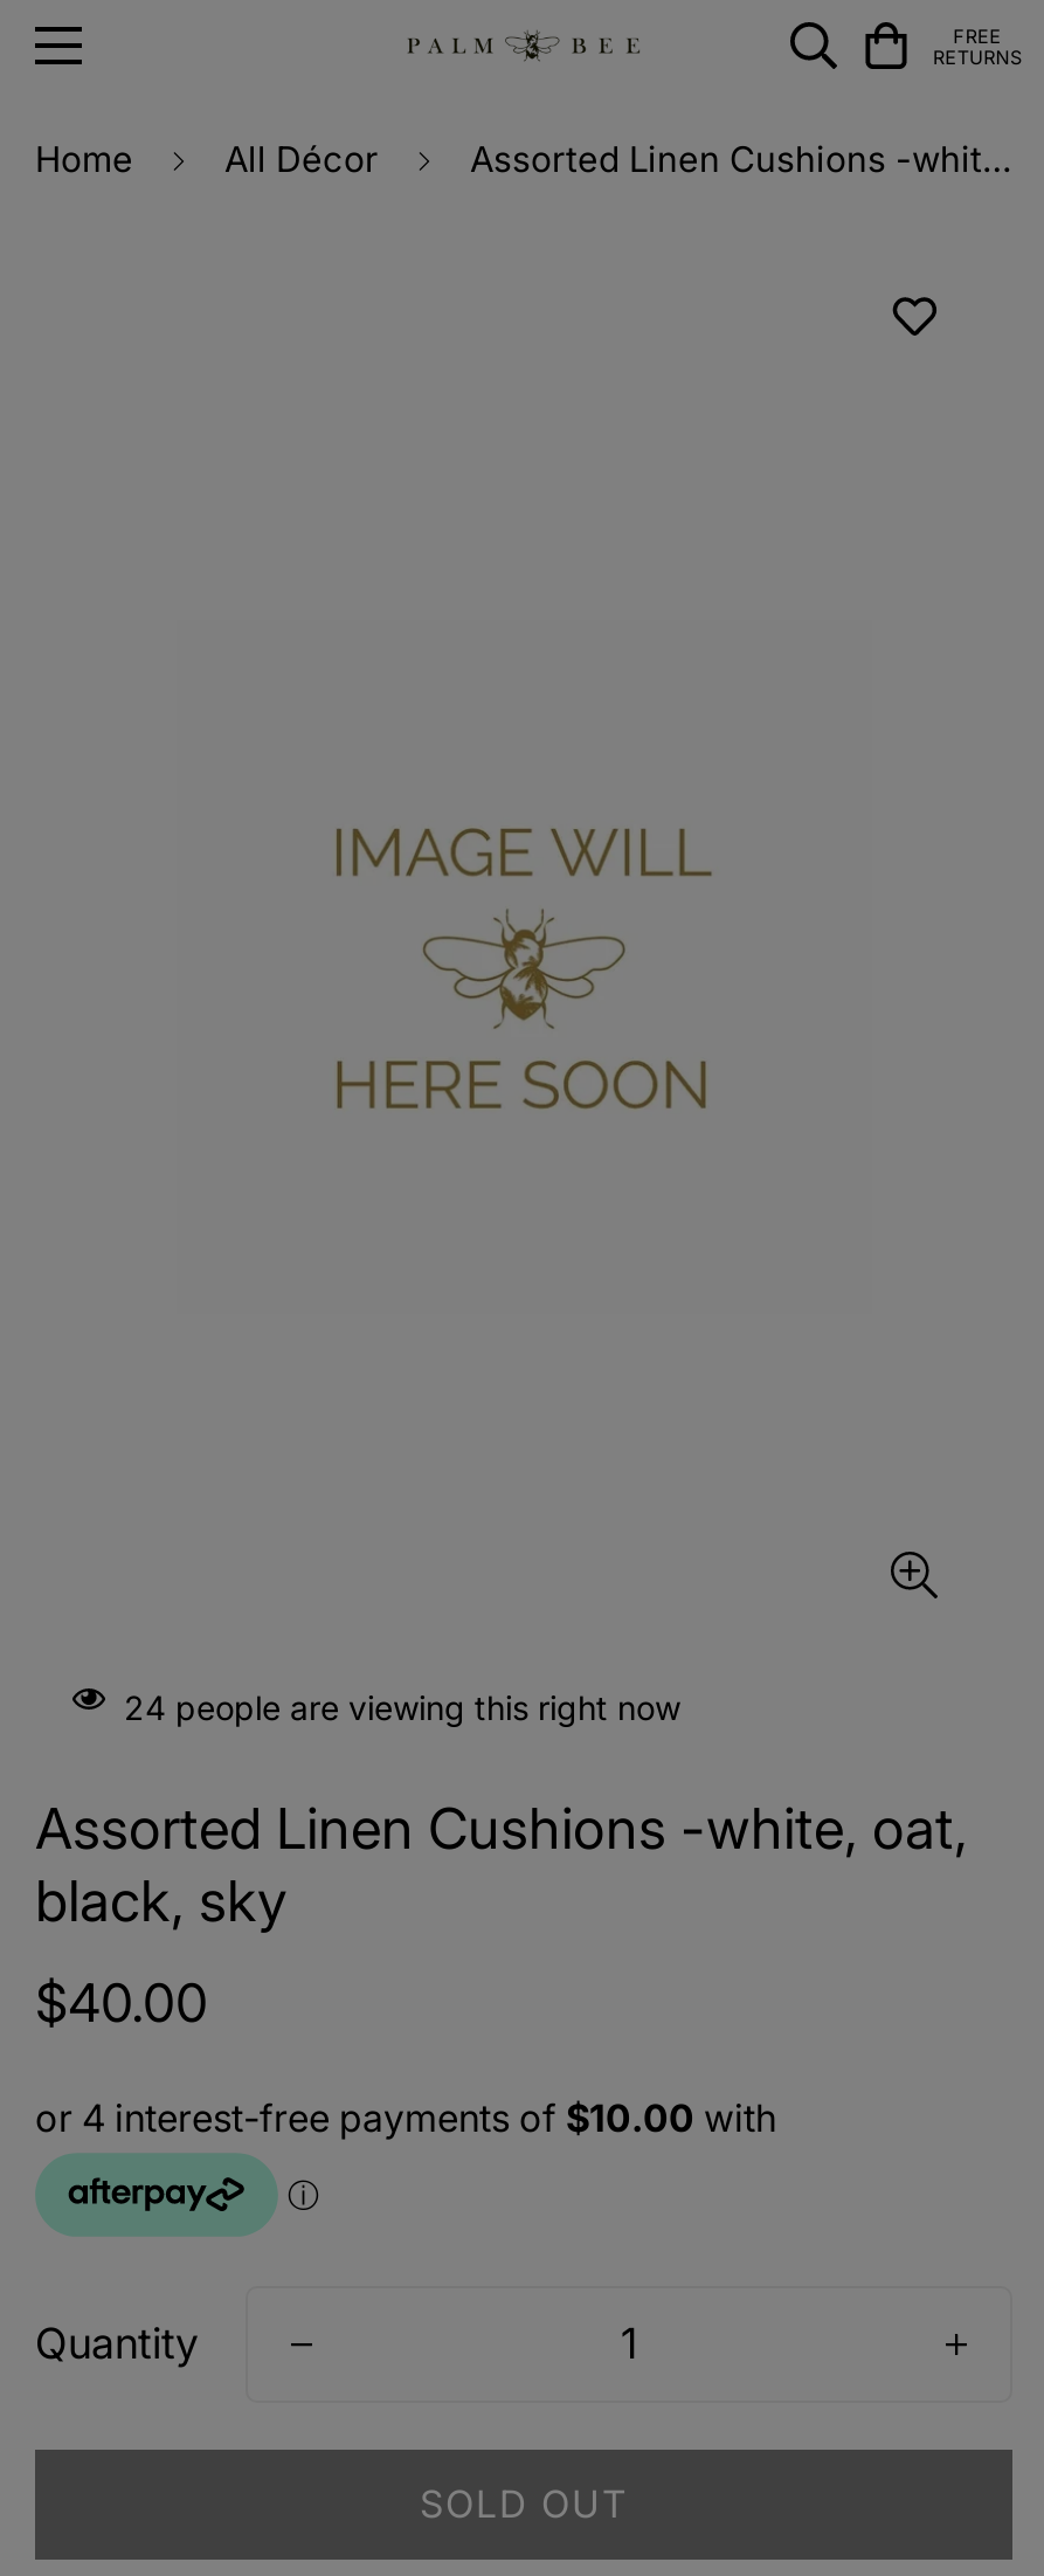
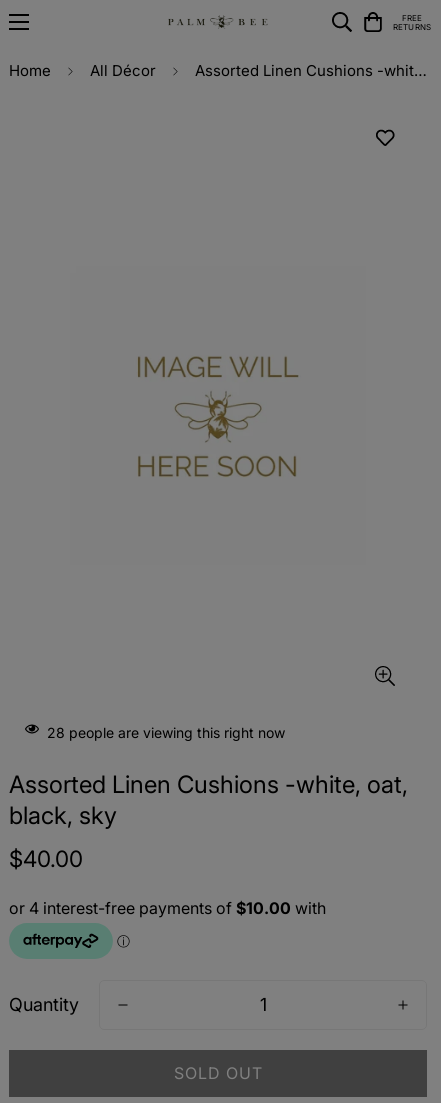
- 24 people are viewing this right now
+ 28 people are viewing this right now
